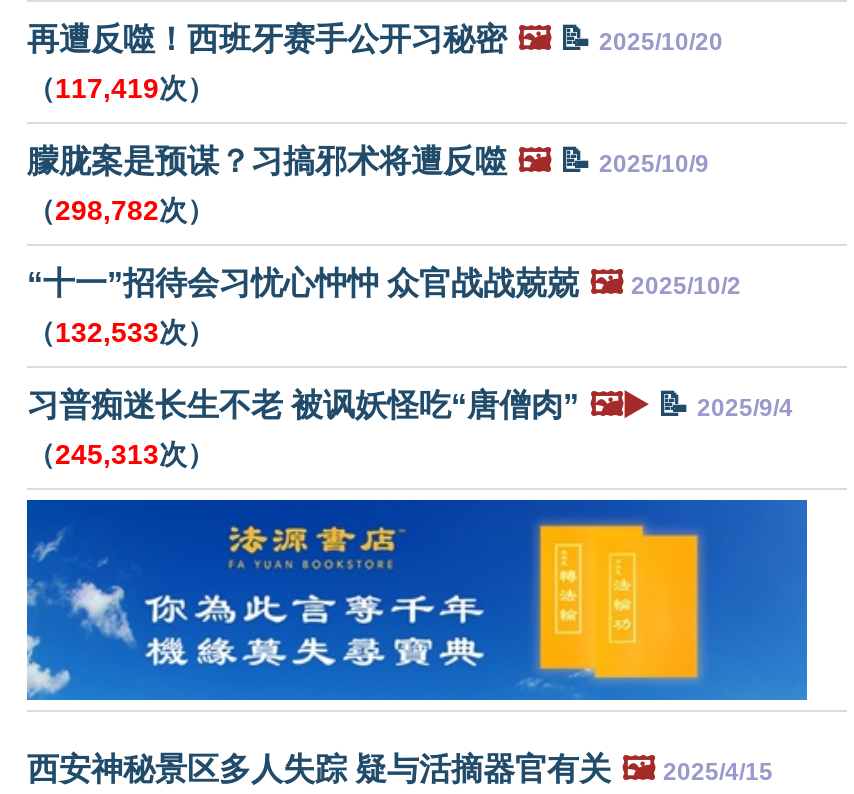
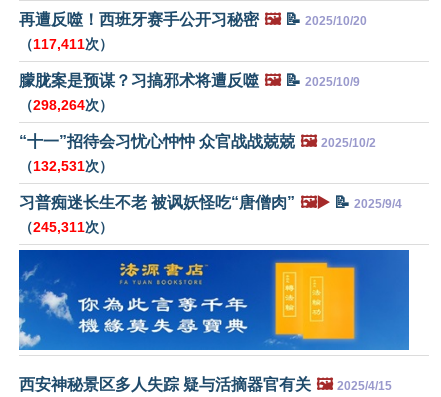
- （117,419次）
+ （117,411次）

- （298,782次）
+ （298,264次）

- （132,533次）
+ （132,531次）

- （245,313次）
+ （245,311次）
